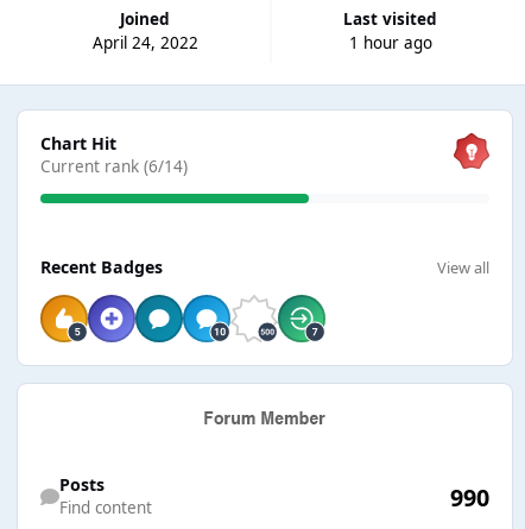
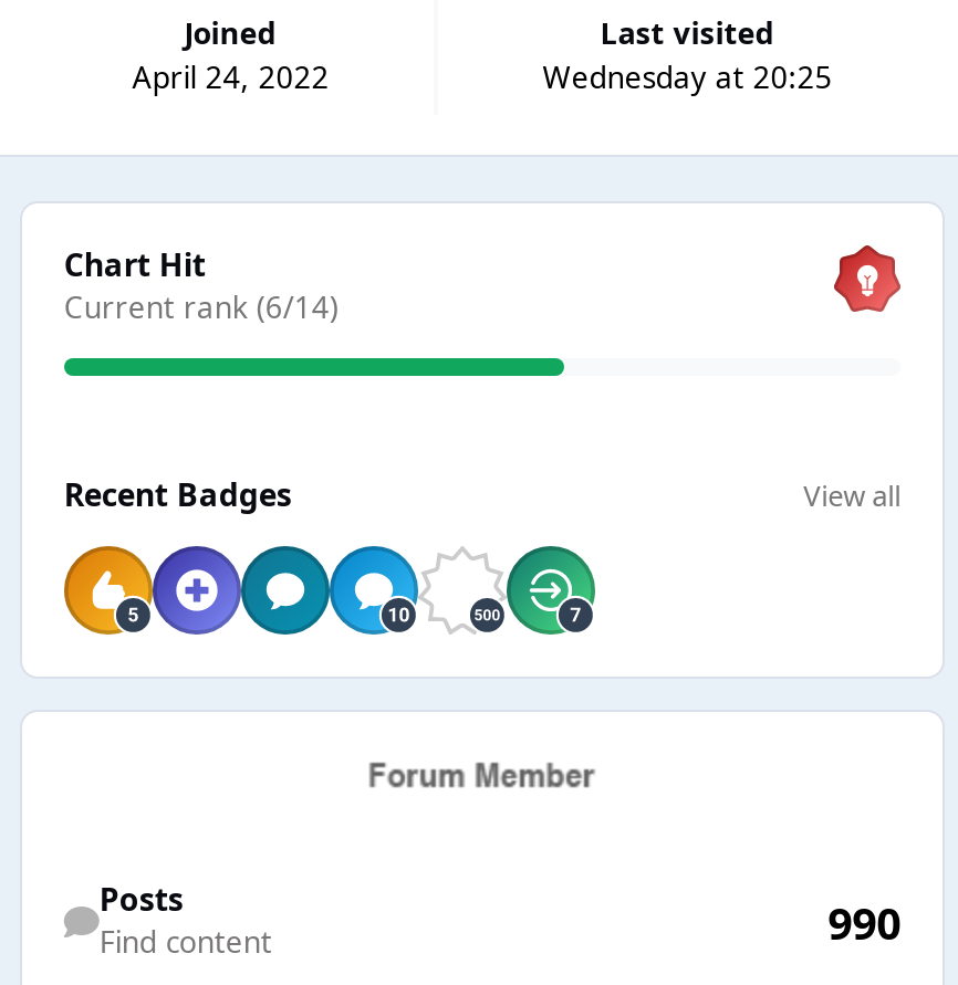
- 1 hour ago
+ Wednesday at 20:25
